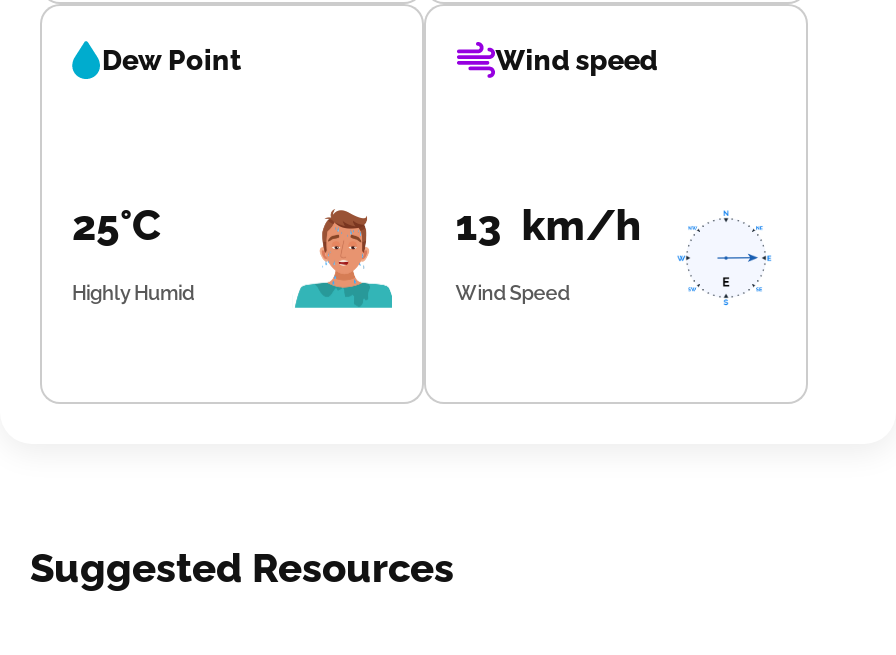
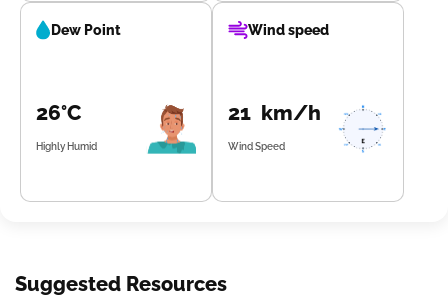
- 25°C
+ 26°C

- 13 km/h
+ 21 km/h
